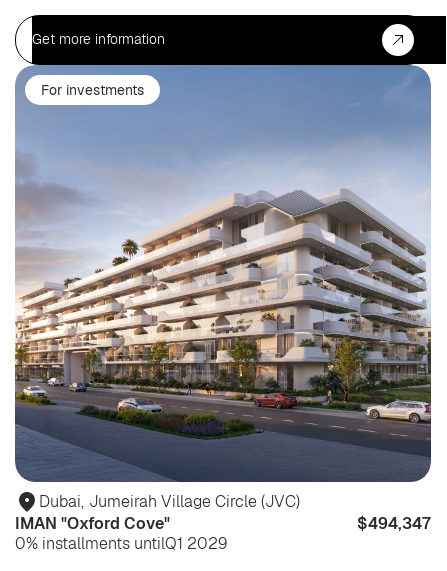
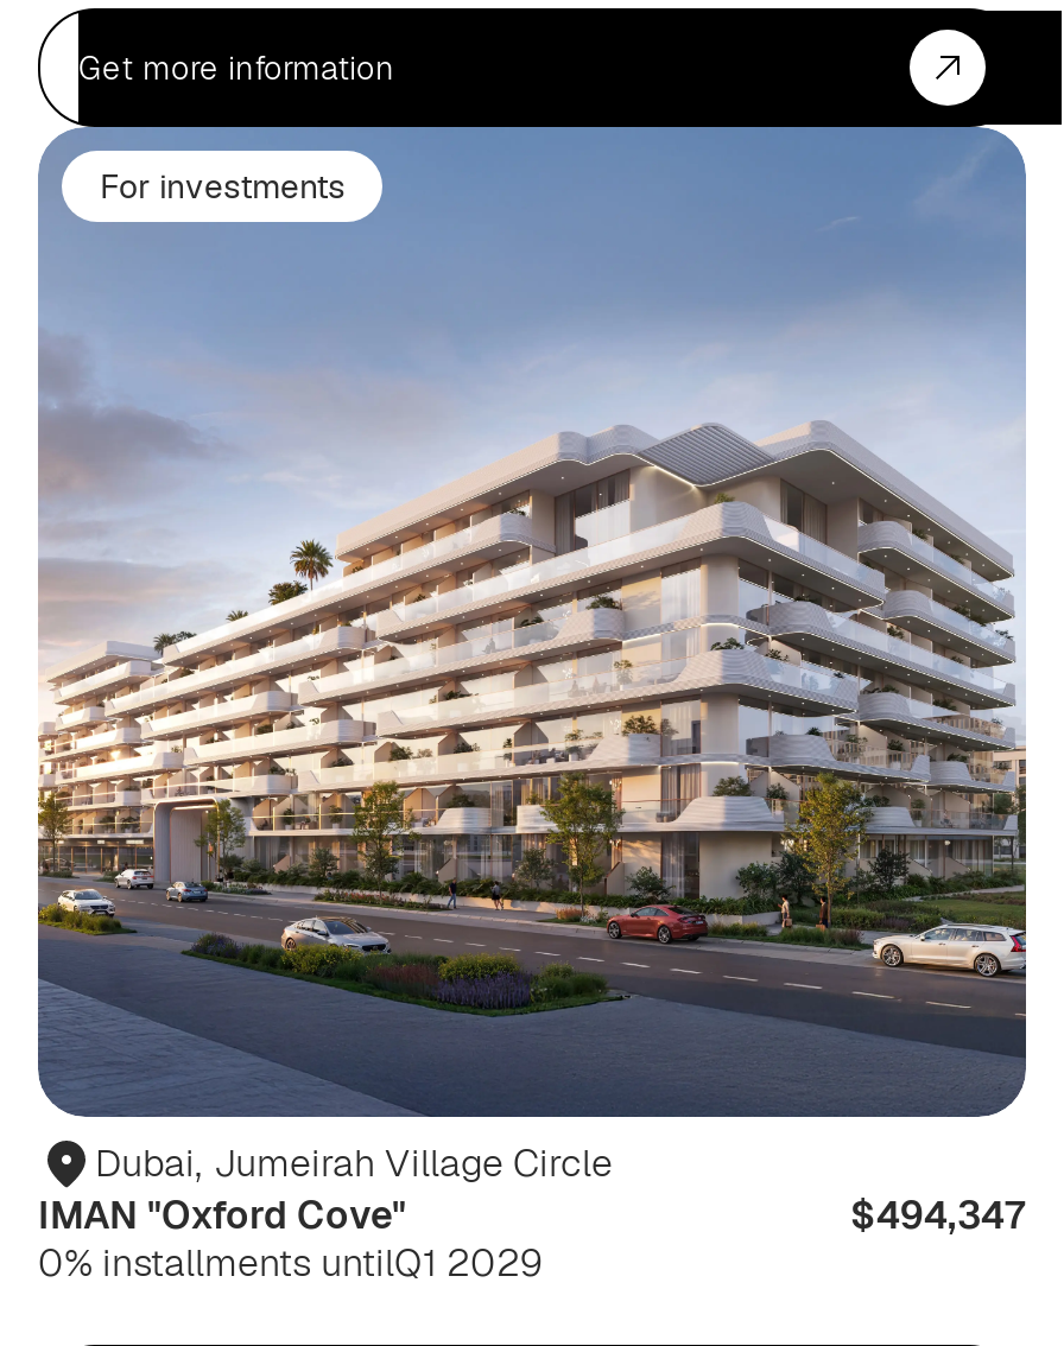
- Dubai, Jumeirah Village Circle (JVC)
+ Dubai, Jumeirah Village Circle
